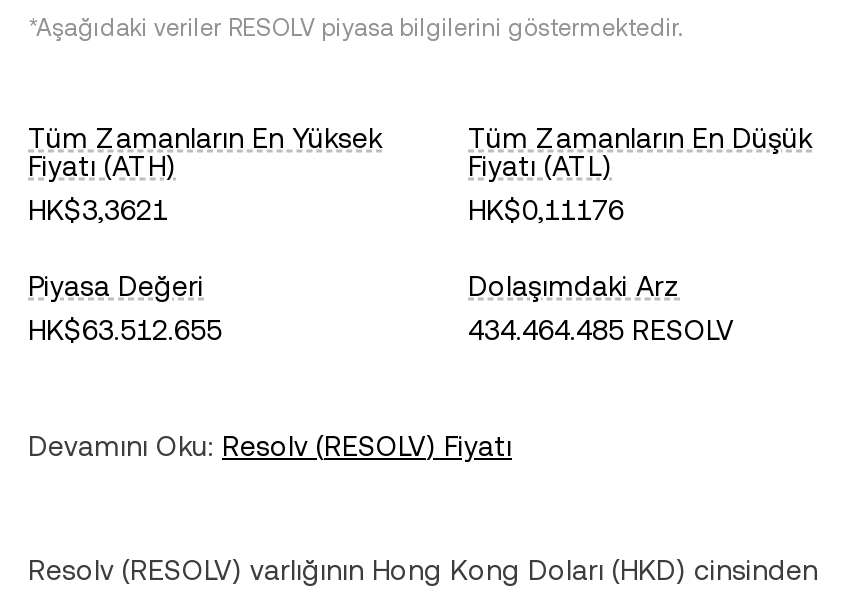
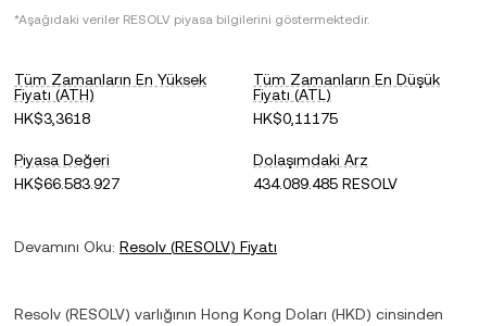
- HK$3,3621
+ HK$3,3618

- HK$0,11176
+ HK$0,11175

- HK$63.512.655
+ HK$66.583.927

- 434.464.485 RESOLV
+ 434.089.485 RESOLV
